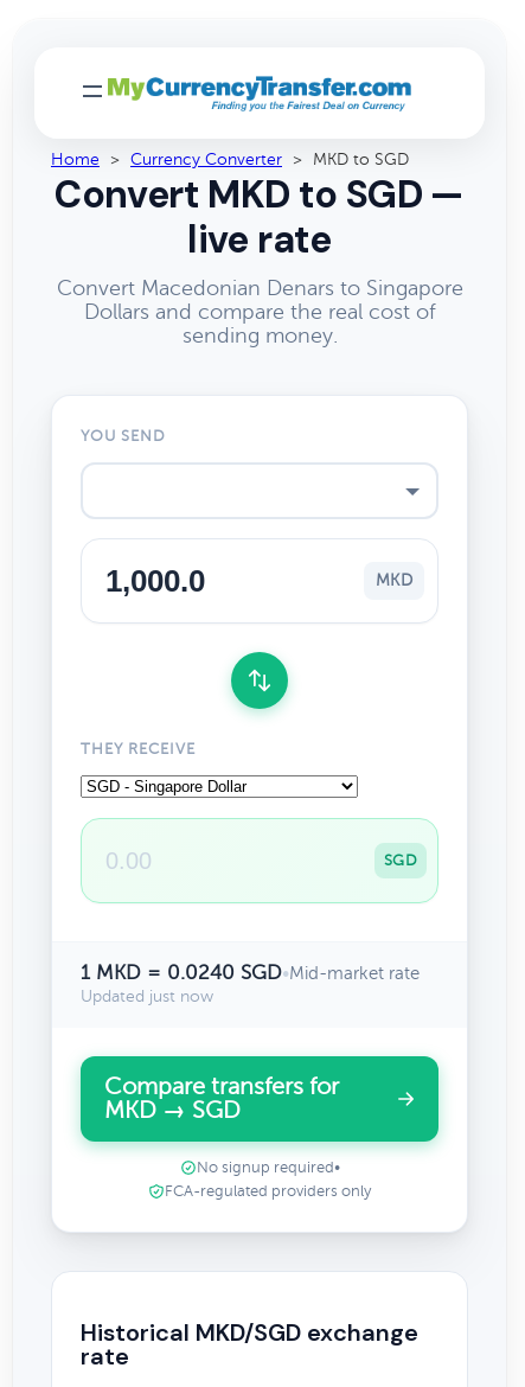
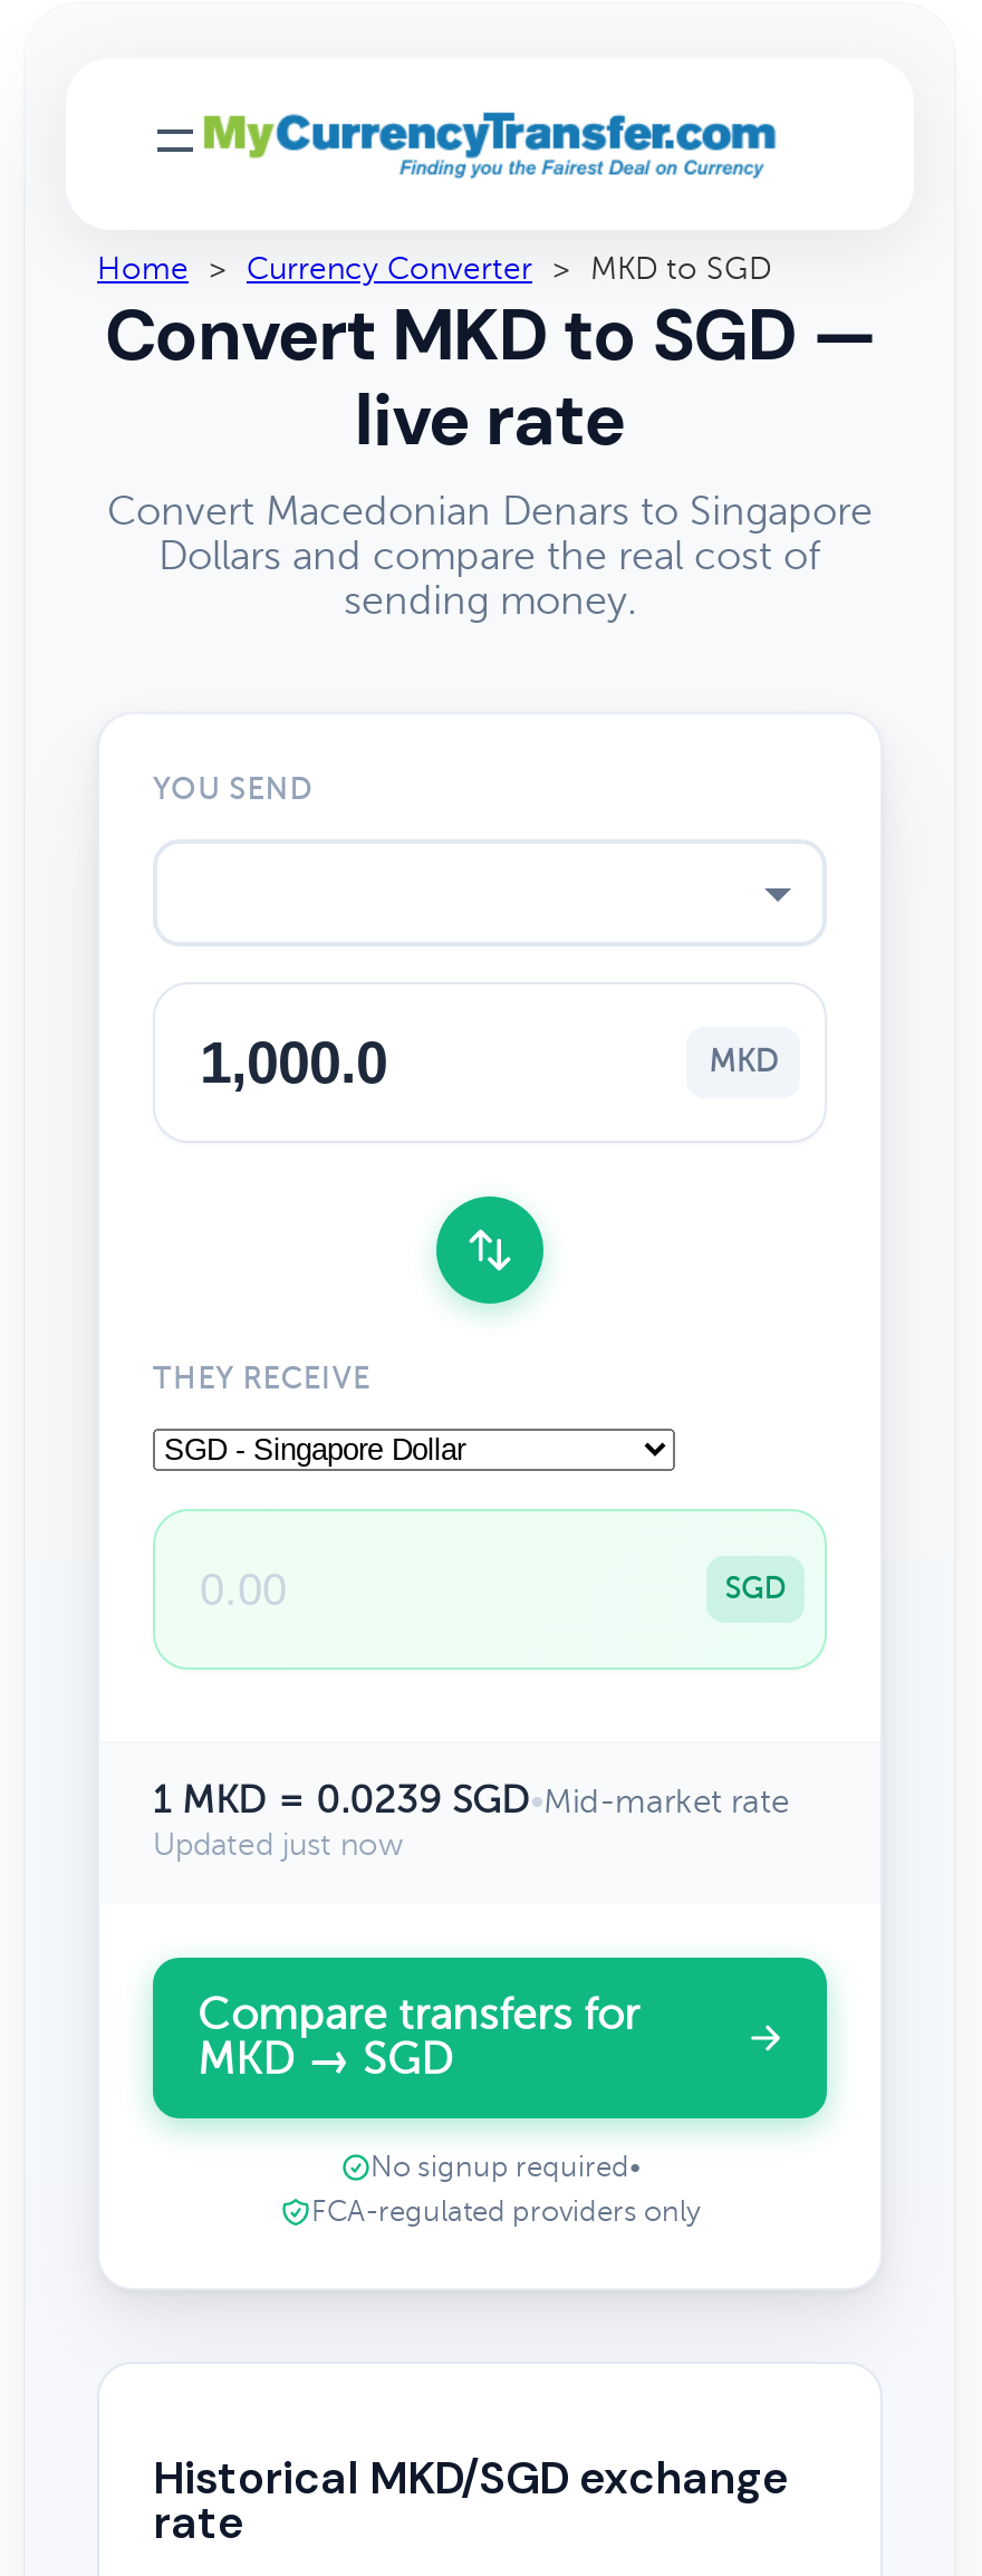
- 1 MKD = 0.0240 SGD • Mid-market rate
+ 1 MKD = 0.0239 SGD • Mid-market rate
